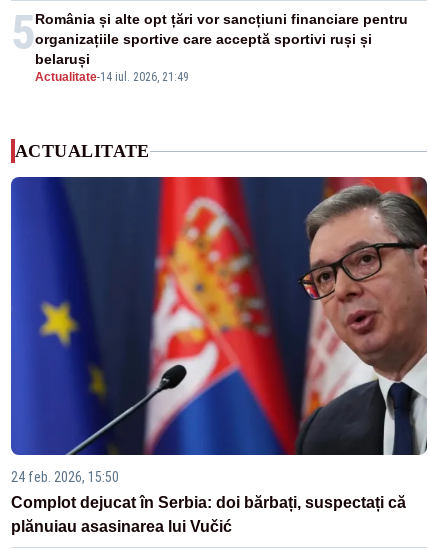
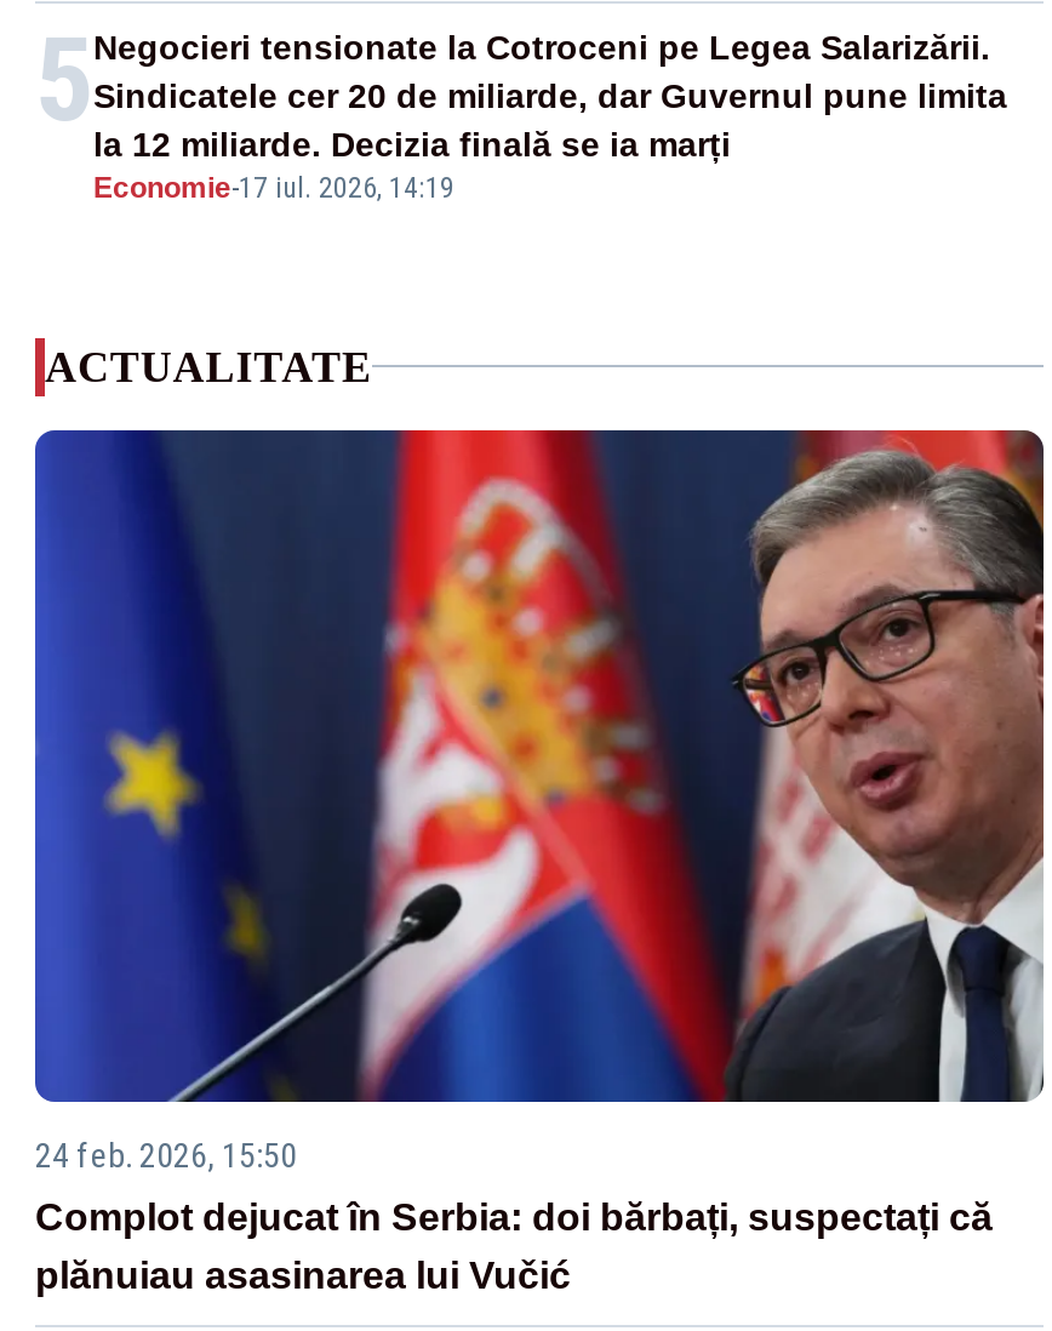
- România și alte opt țări vor sancțiuni financiare pentru
- organizațiile sportive care acceptă sportivi ruși și
- belaruși
+ Negocieri tensionate la Cotroceni pe Legea Salarizării.
+ Sindicatele cer 20 de miliarde, dar Guvernul pune limita
+ la 12 miliarde. Decizia finală se ia marți

- Actualitate-14 iul. 2026, 21:49
+ Economie-17 iul. 2026, 14:19
